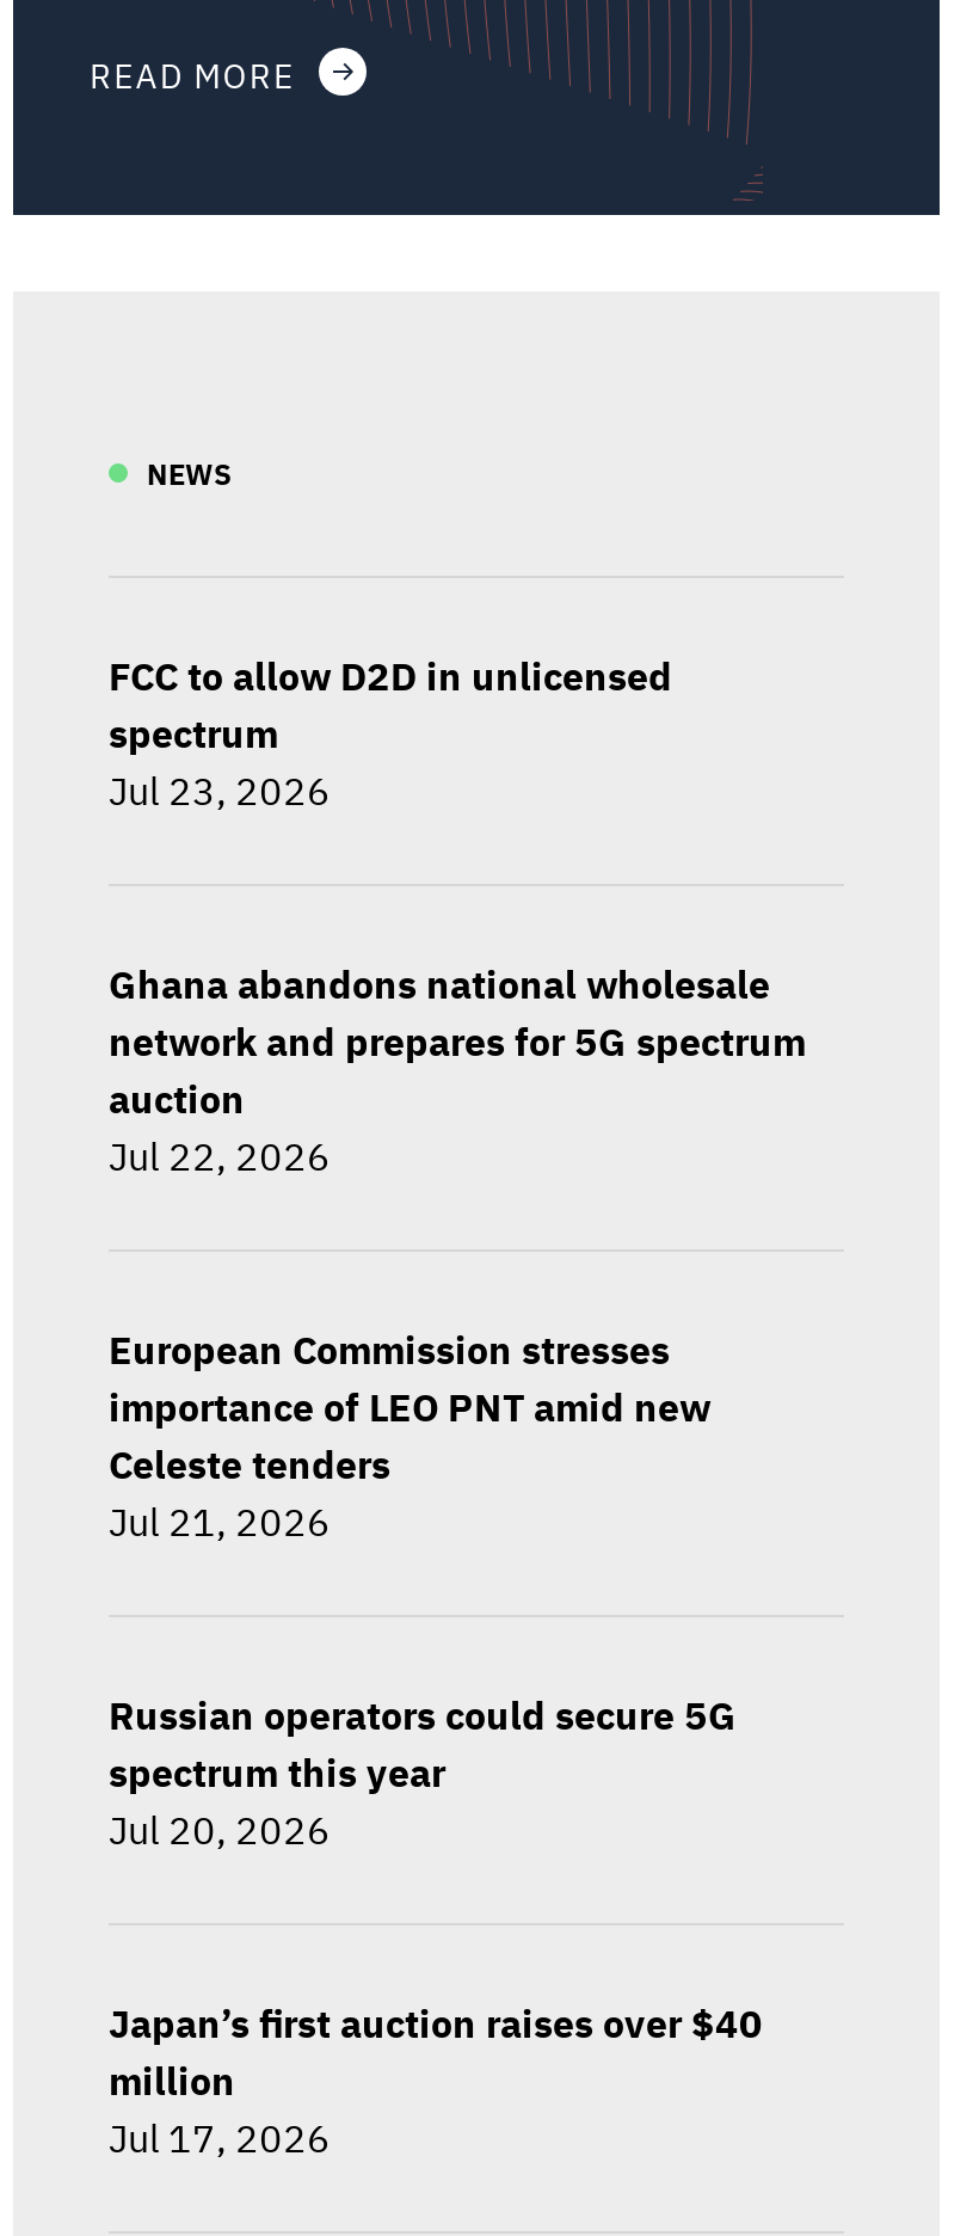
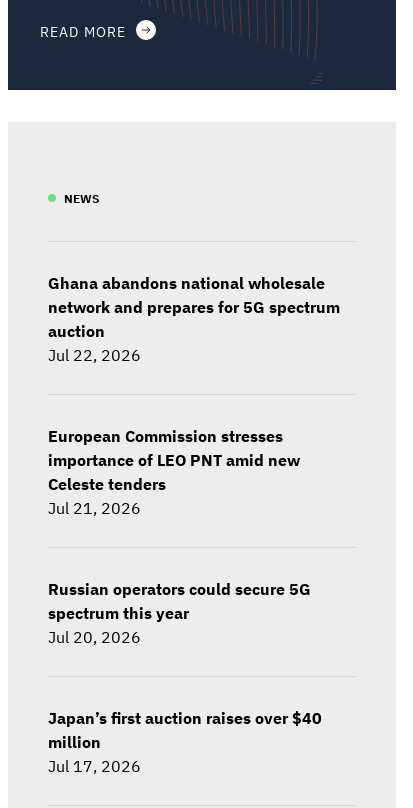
- FCC to allow D2D in unlicensed
- spectrum
- Jul 23, 2026
